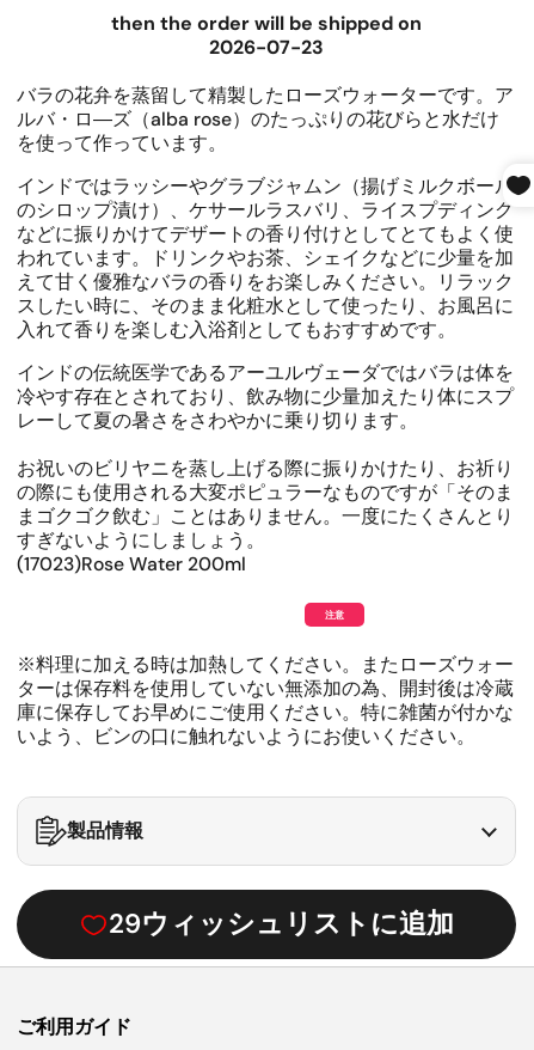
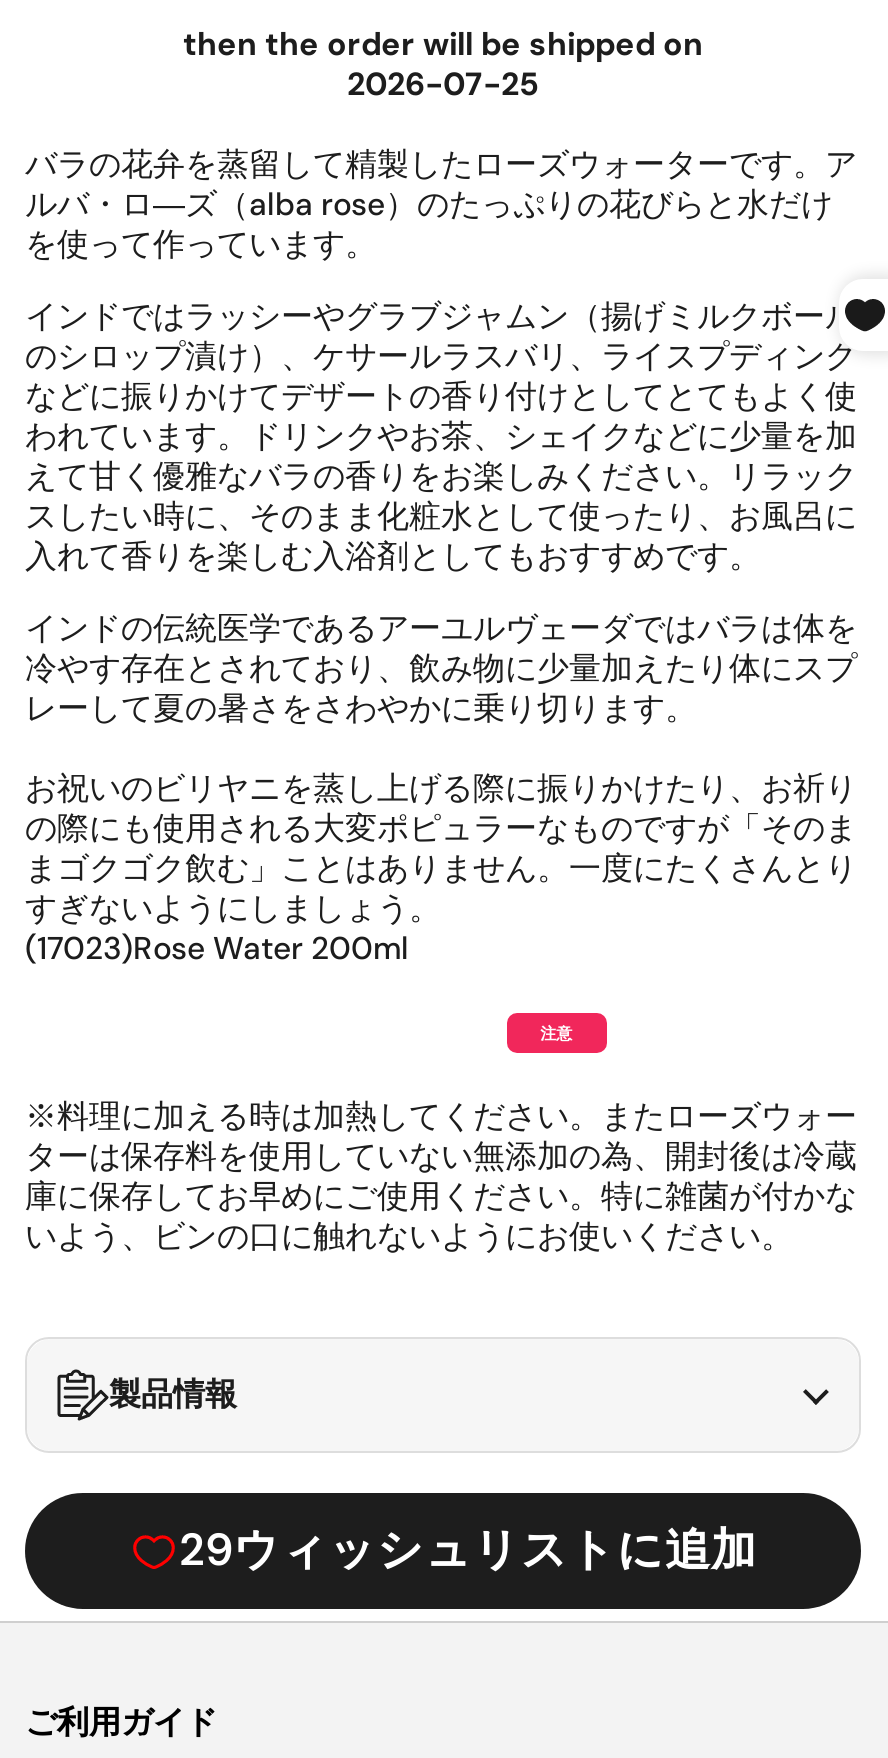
- 2026-07-23
+ 2026-07-25
